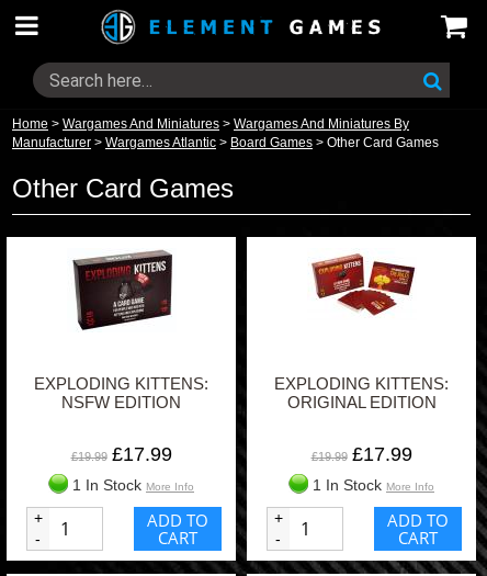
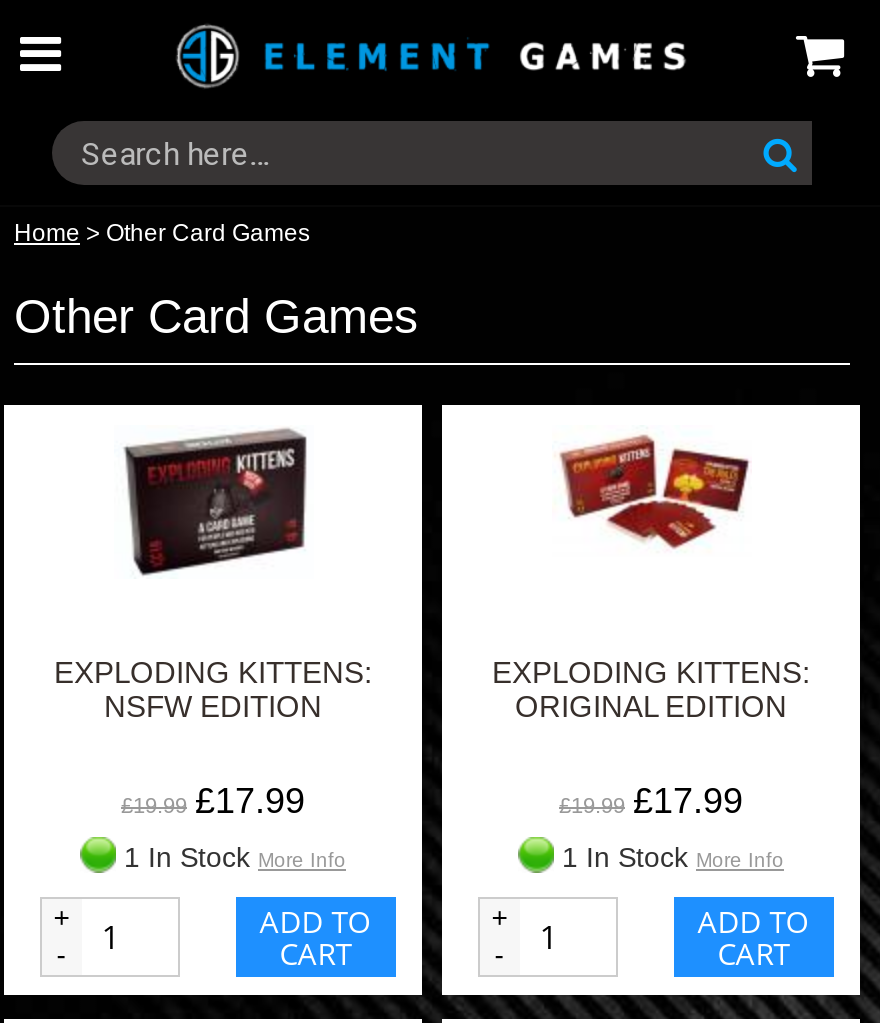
- Home > Wargames And Miniatures > Wargames And Miniatures By
- Manufacturer > Wargames Atlantic > Board Games > Other Card Games
+ Home > Other Card Games
